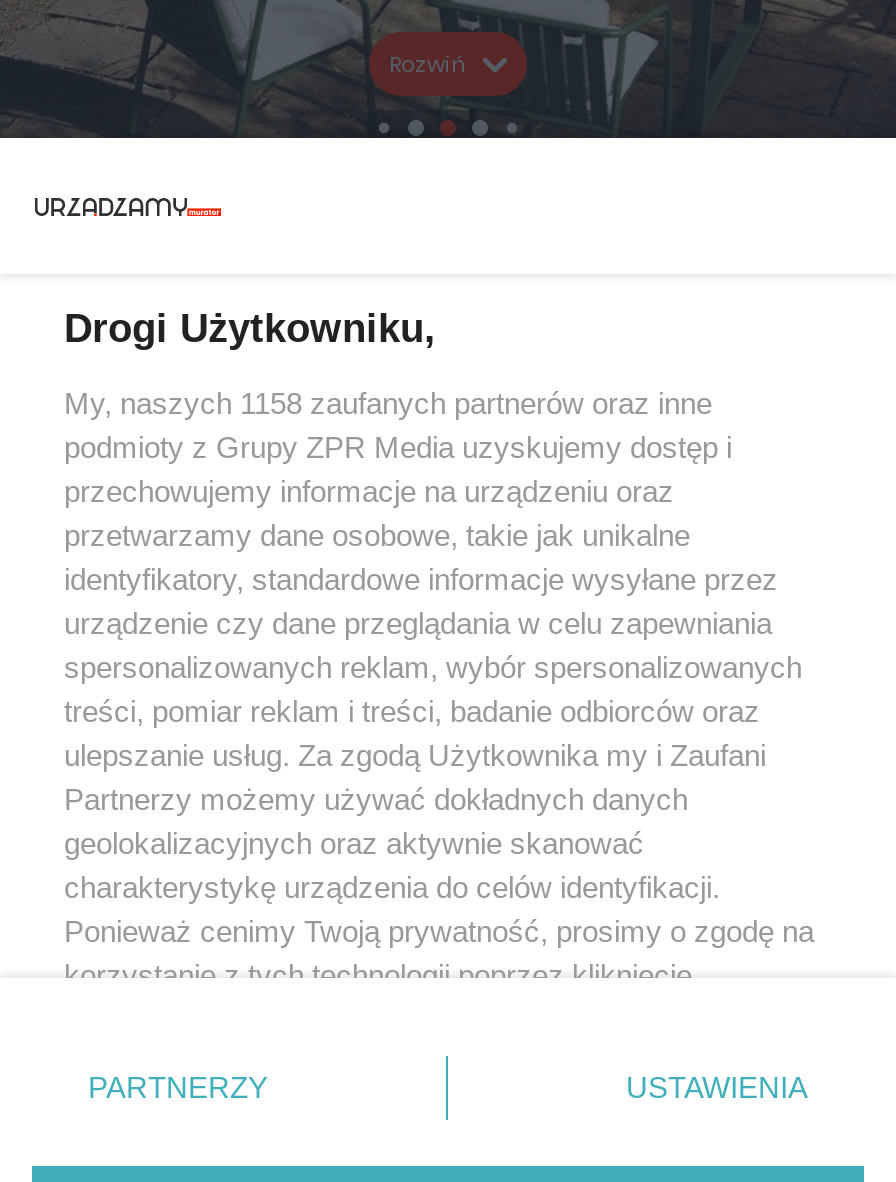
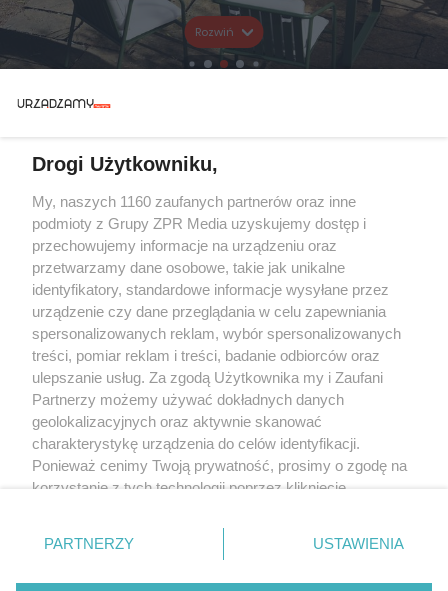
- My, naszych 1158 zaufanych partnerów oraz inne
+ My, naszych 1160 zaufanych partnerów oraz inne
